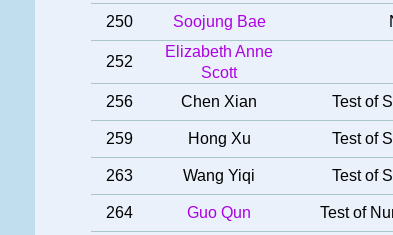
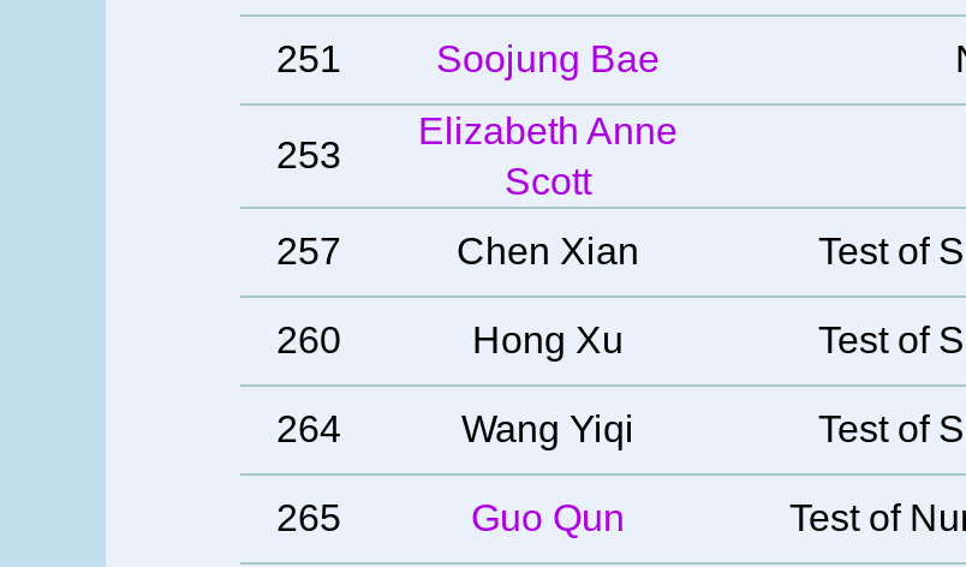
- 250
+ 251

- 252
+ 253

- 256
+ 257

- 259
+ 260

- 263
+ 264

- 264
+ 265
